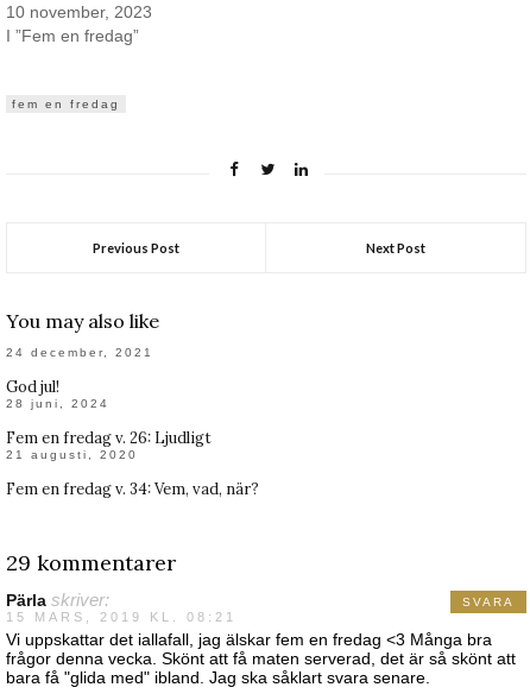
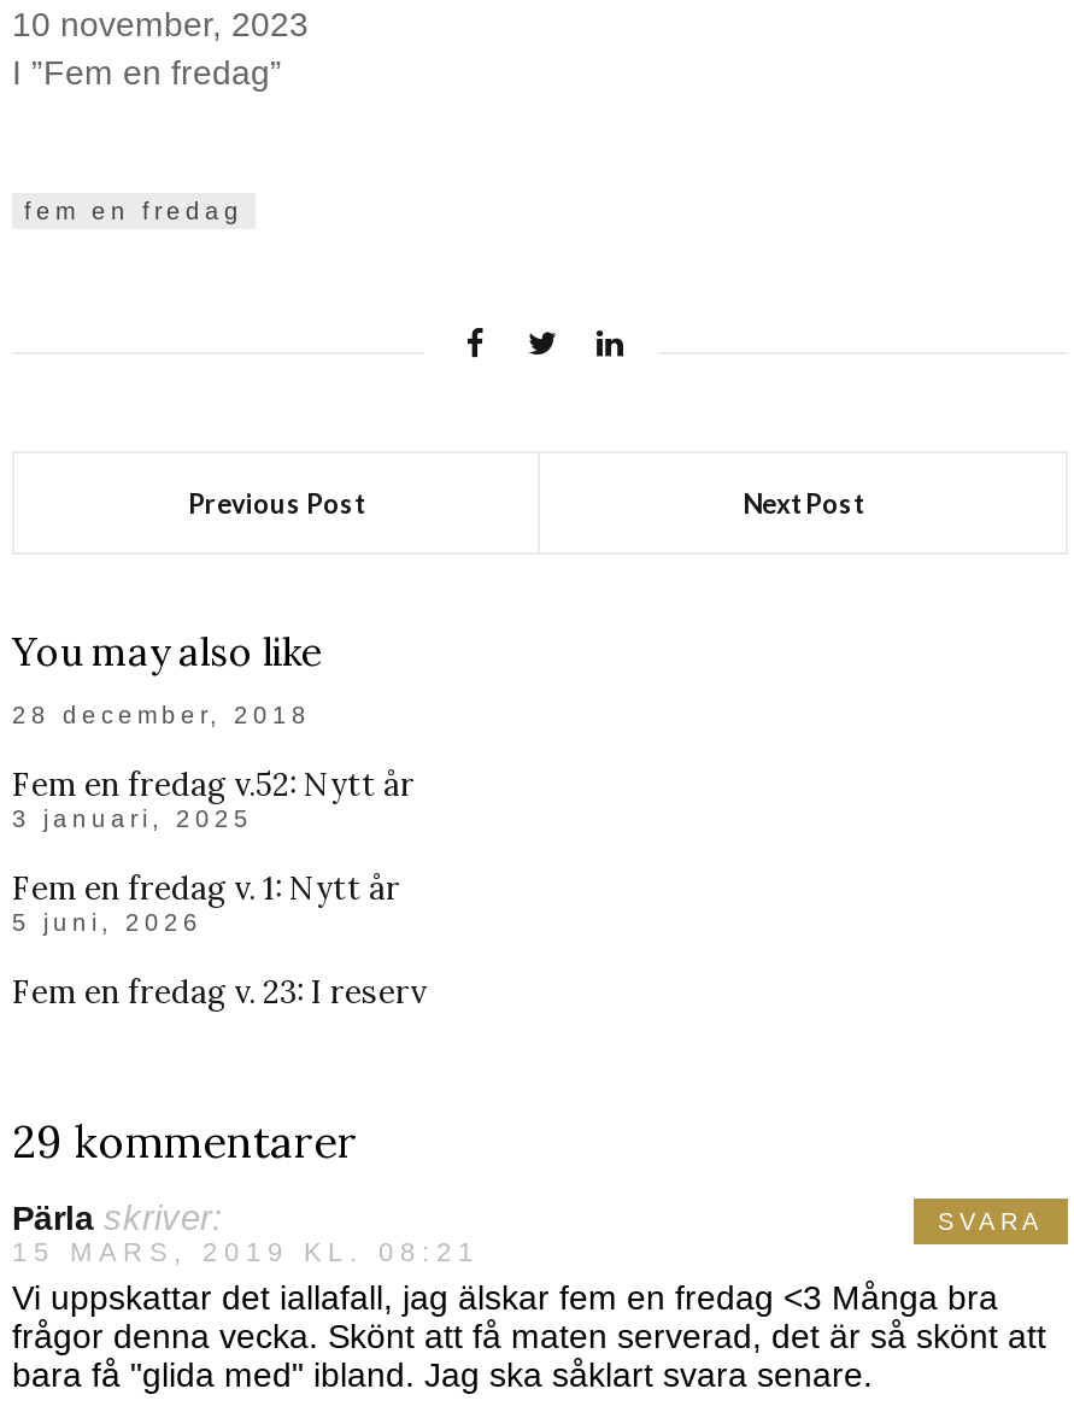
- 24 december, 2021
+ 28 december, 2018

- God jul!
- 28 juni, 2024
+ Fem en fredag v.52: Nytt år
+ 3 januari, 2025

- Fem en fredag v. 26: Ljudligt
- 21 augusti, 2020
+ Fem en fredag v. 1: Nytt år
+ 5 juni, 2026

- Fem en fredag v. 34: Vem, vad, när?
+ Fem en fredag v. 23: I reserv
